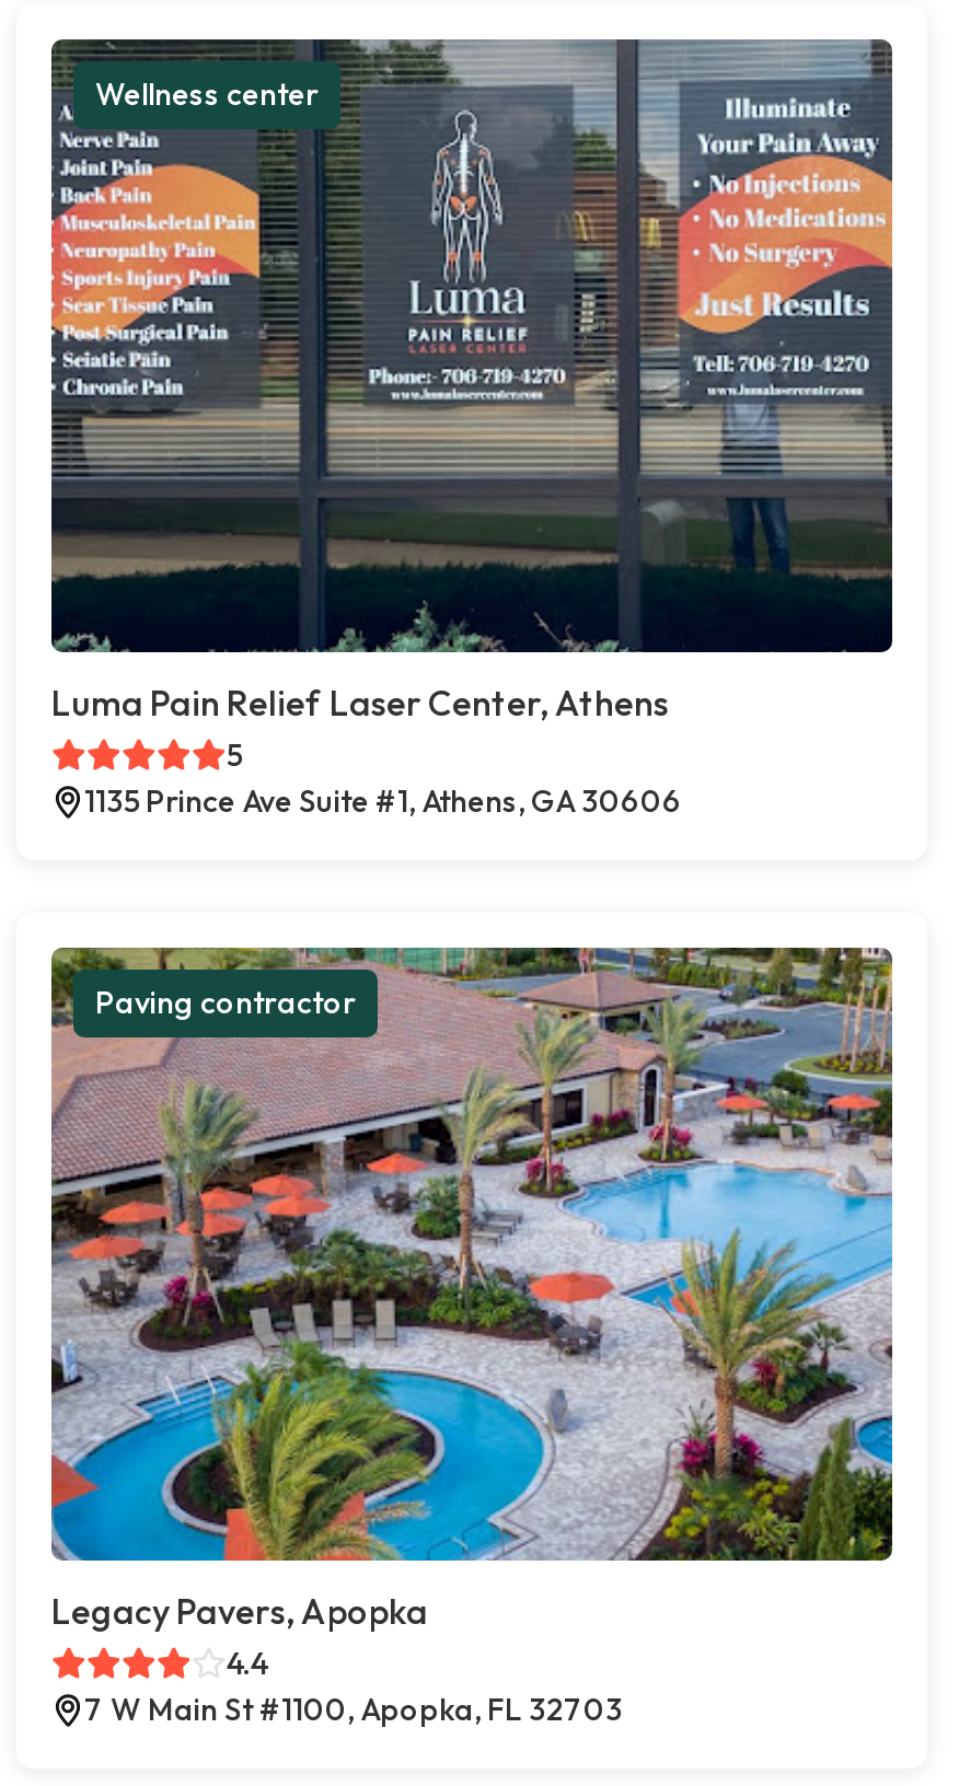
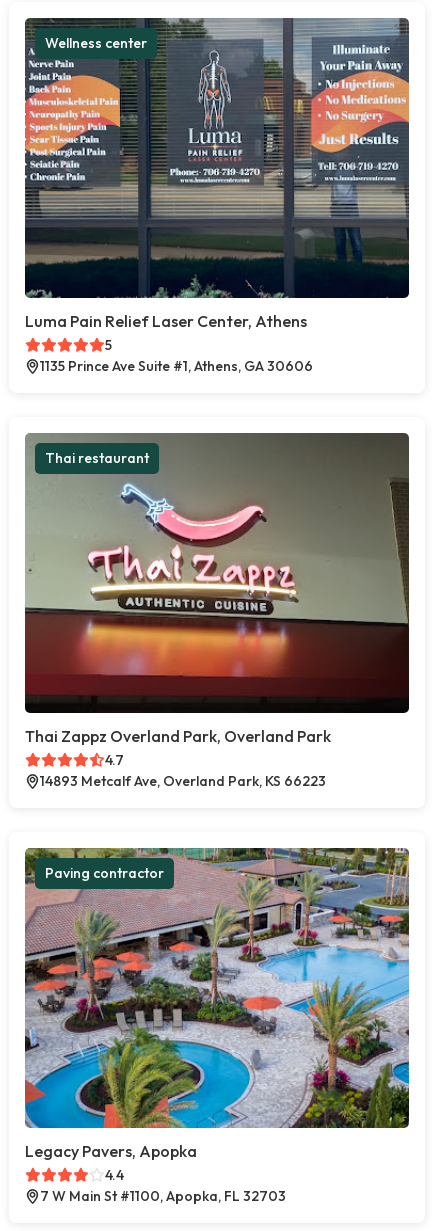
+ [image]
+ Thai restaurant

+ Thai Zappz Overland Park, Overland Park
+ 4.7
+ 14893 Metcalf Ave, Overland Park, KS 66223
